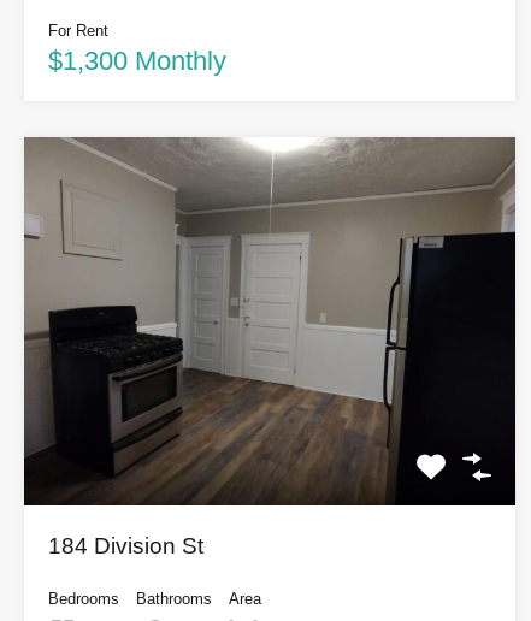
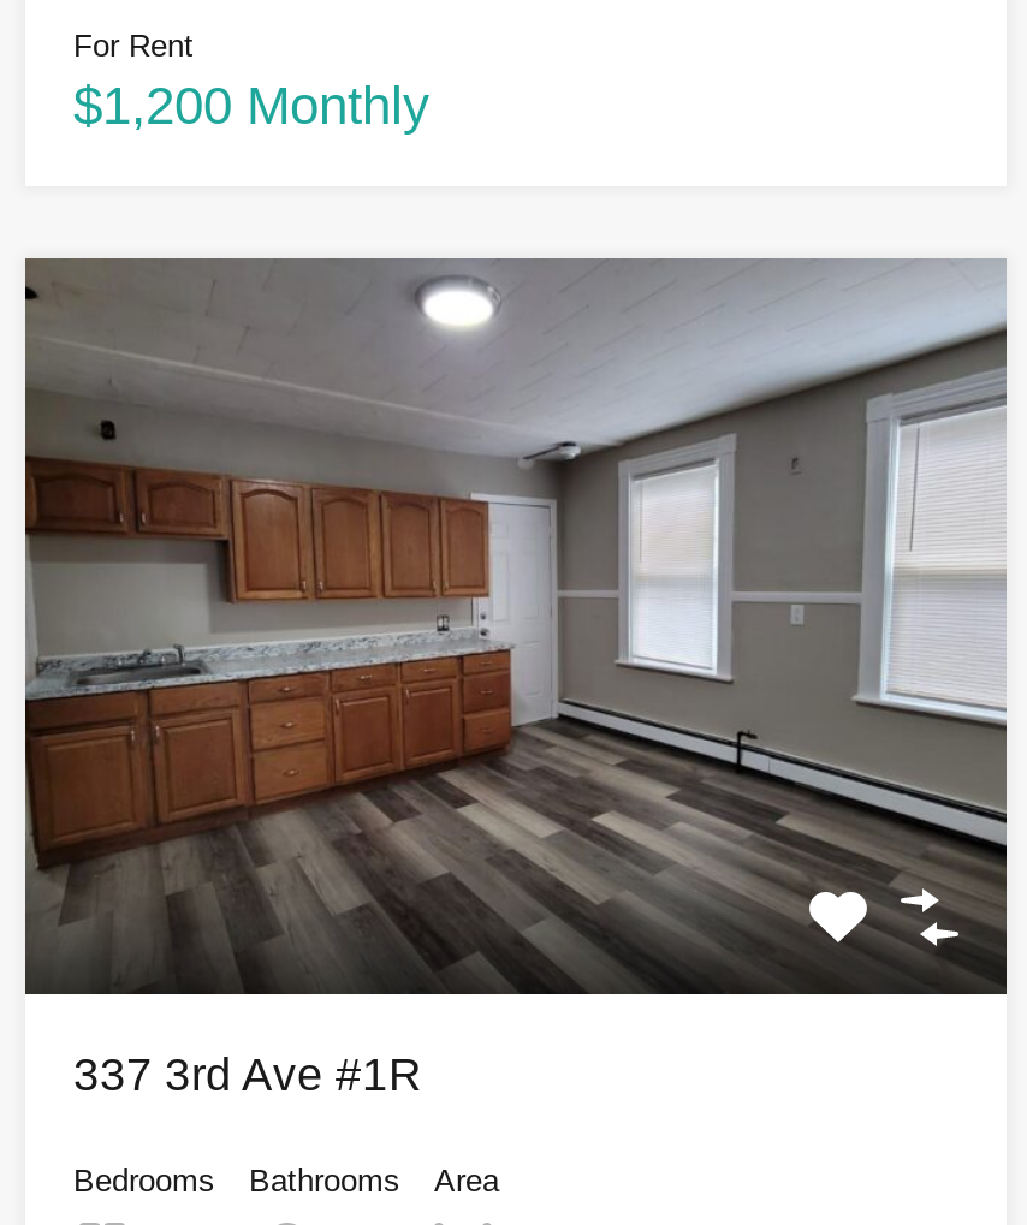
- $1,300 Monthly
+ $1,200 Monthly

- [image]
- 184 Division St
+ [image]
+ 337 3rd Ave #1R
